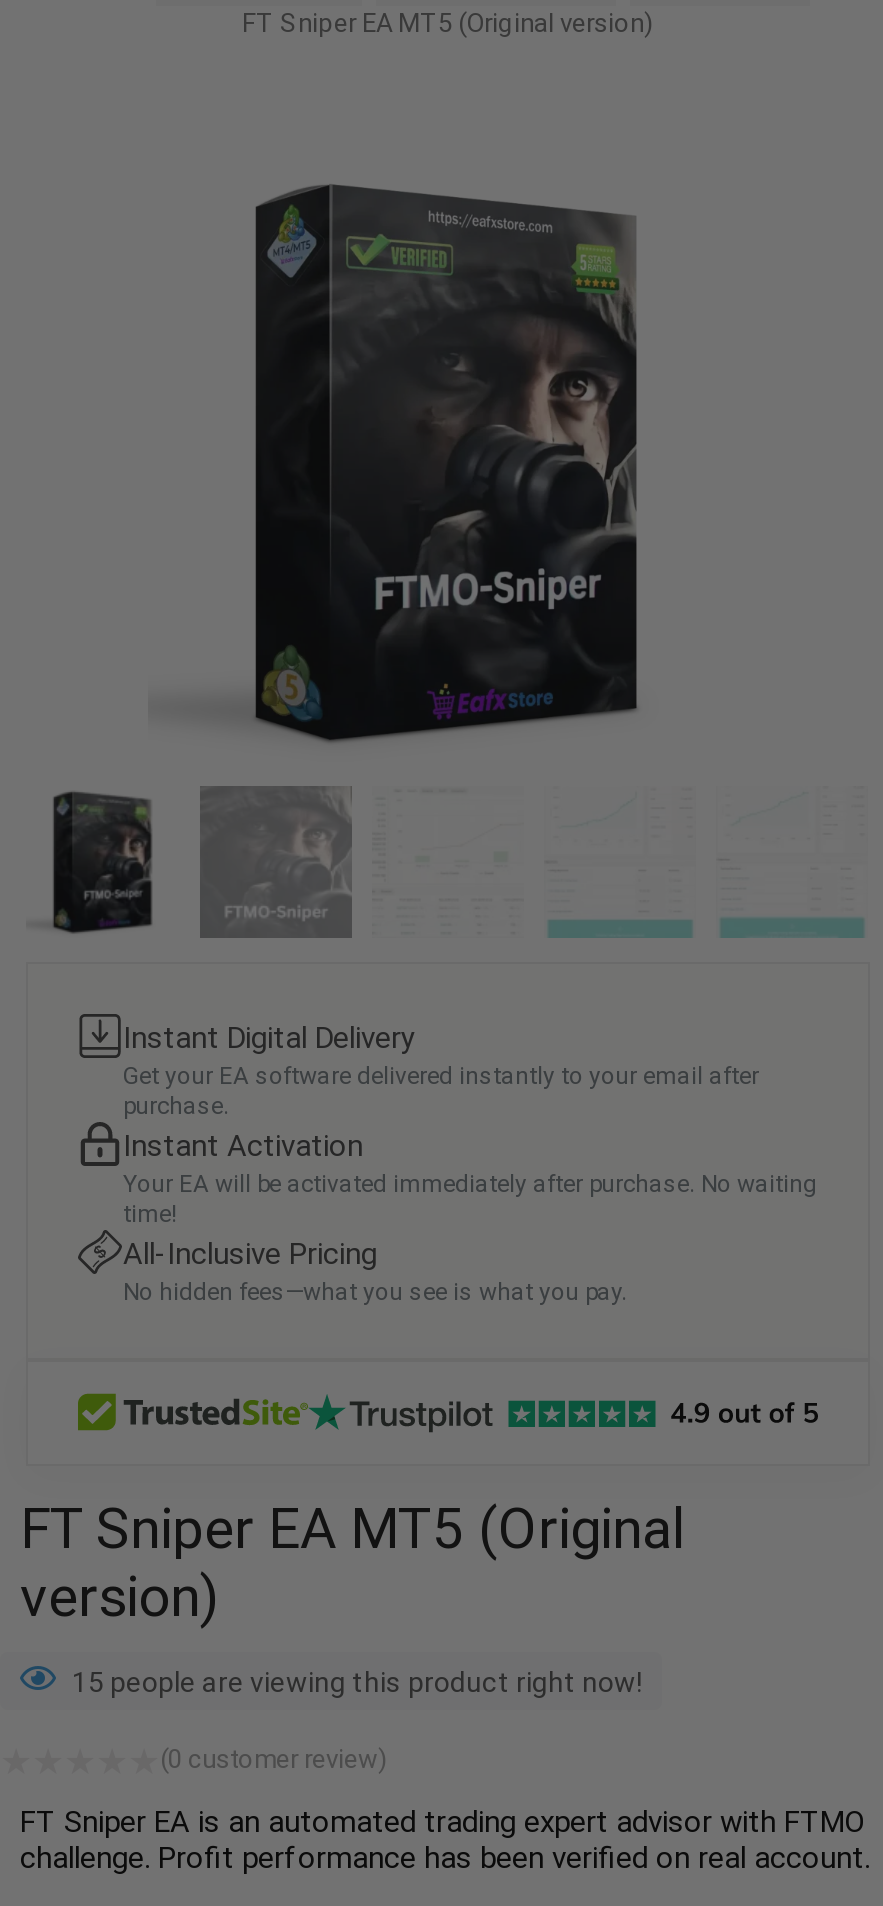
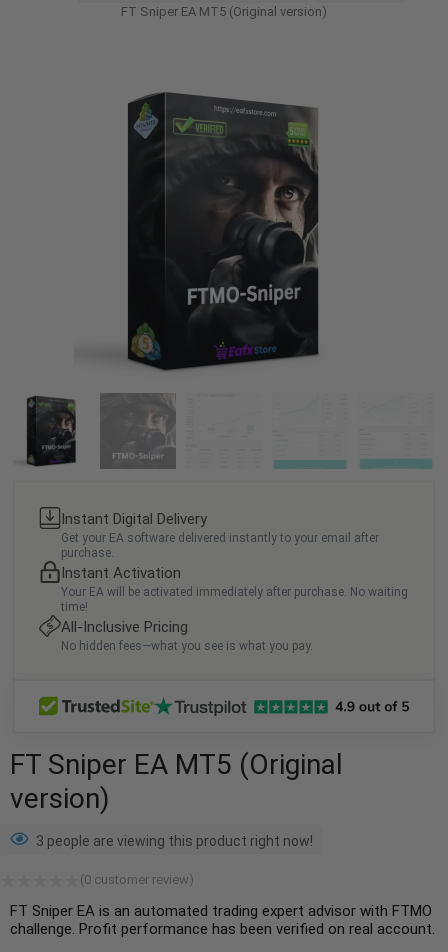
- 15 people are viewing this product right now!
+ 3 people are viewing this product right now!
